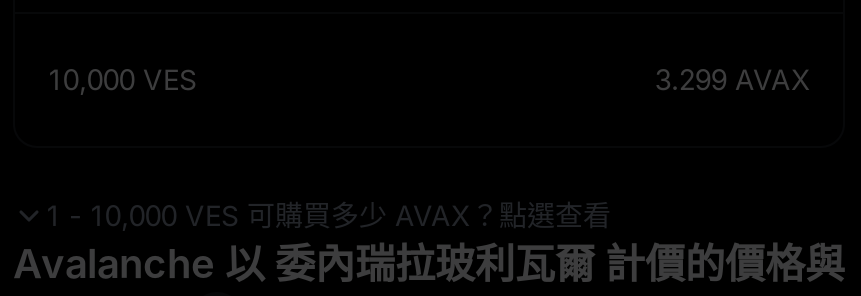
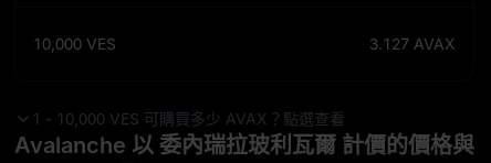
- 3.299 AVAX
+ 3.127 AVAX
